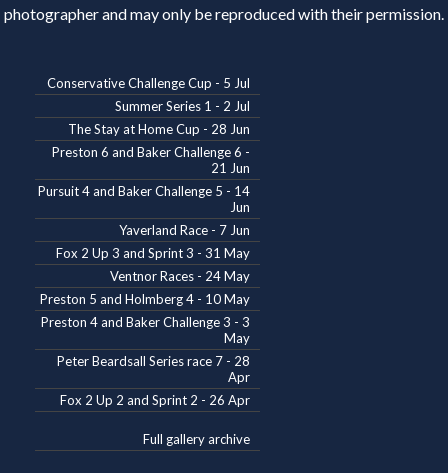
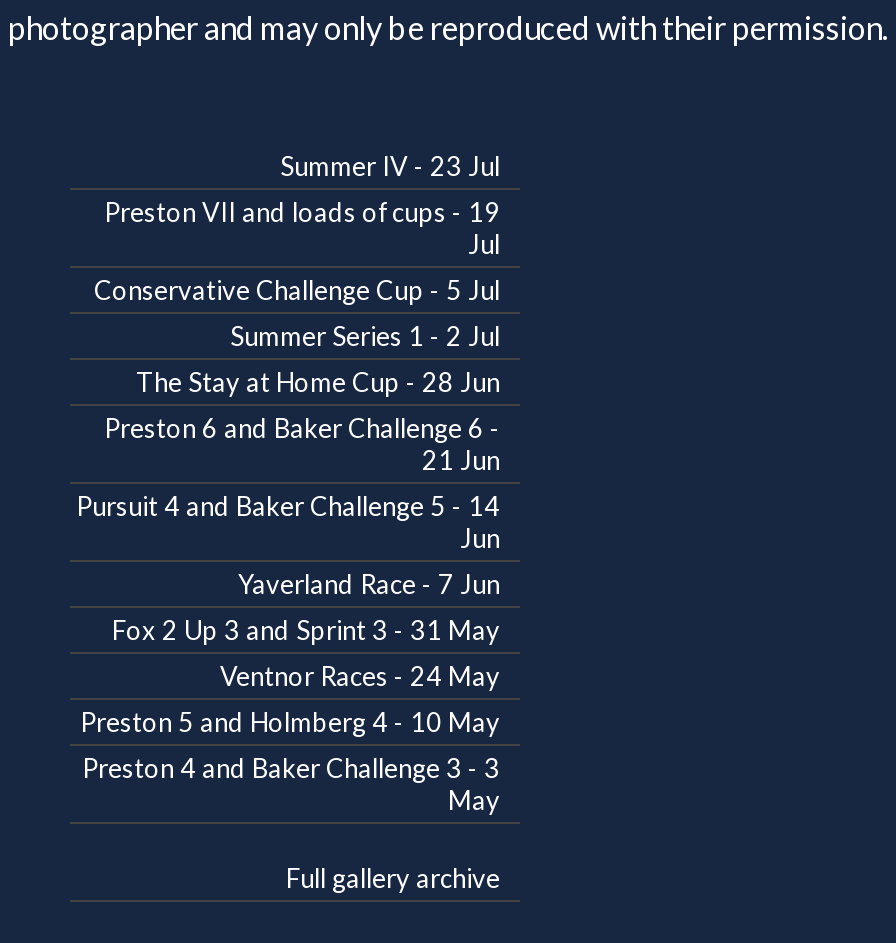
+ Summer IV - 23 Jul
+ Preston VII and loads of cups - 19
+ Jul

moved down: Conservative Challenge Cup - 5 Jul | Summer Series 1 - 2 Jul | The Stay at Home Cup - 28 Jun | ... | Preston 4 and Baker Challenge 3 - 3 | May

- Peter Beardsall Series race 7 - 28
- Apr
- Fox 2 Up 2 and Sprint 2 - 26 Apr
